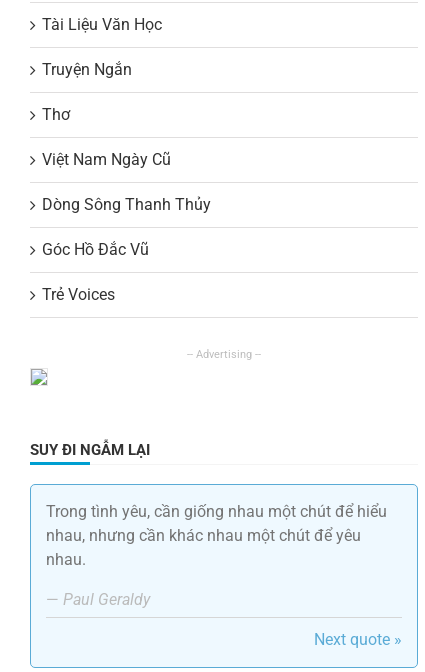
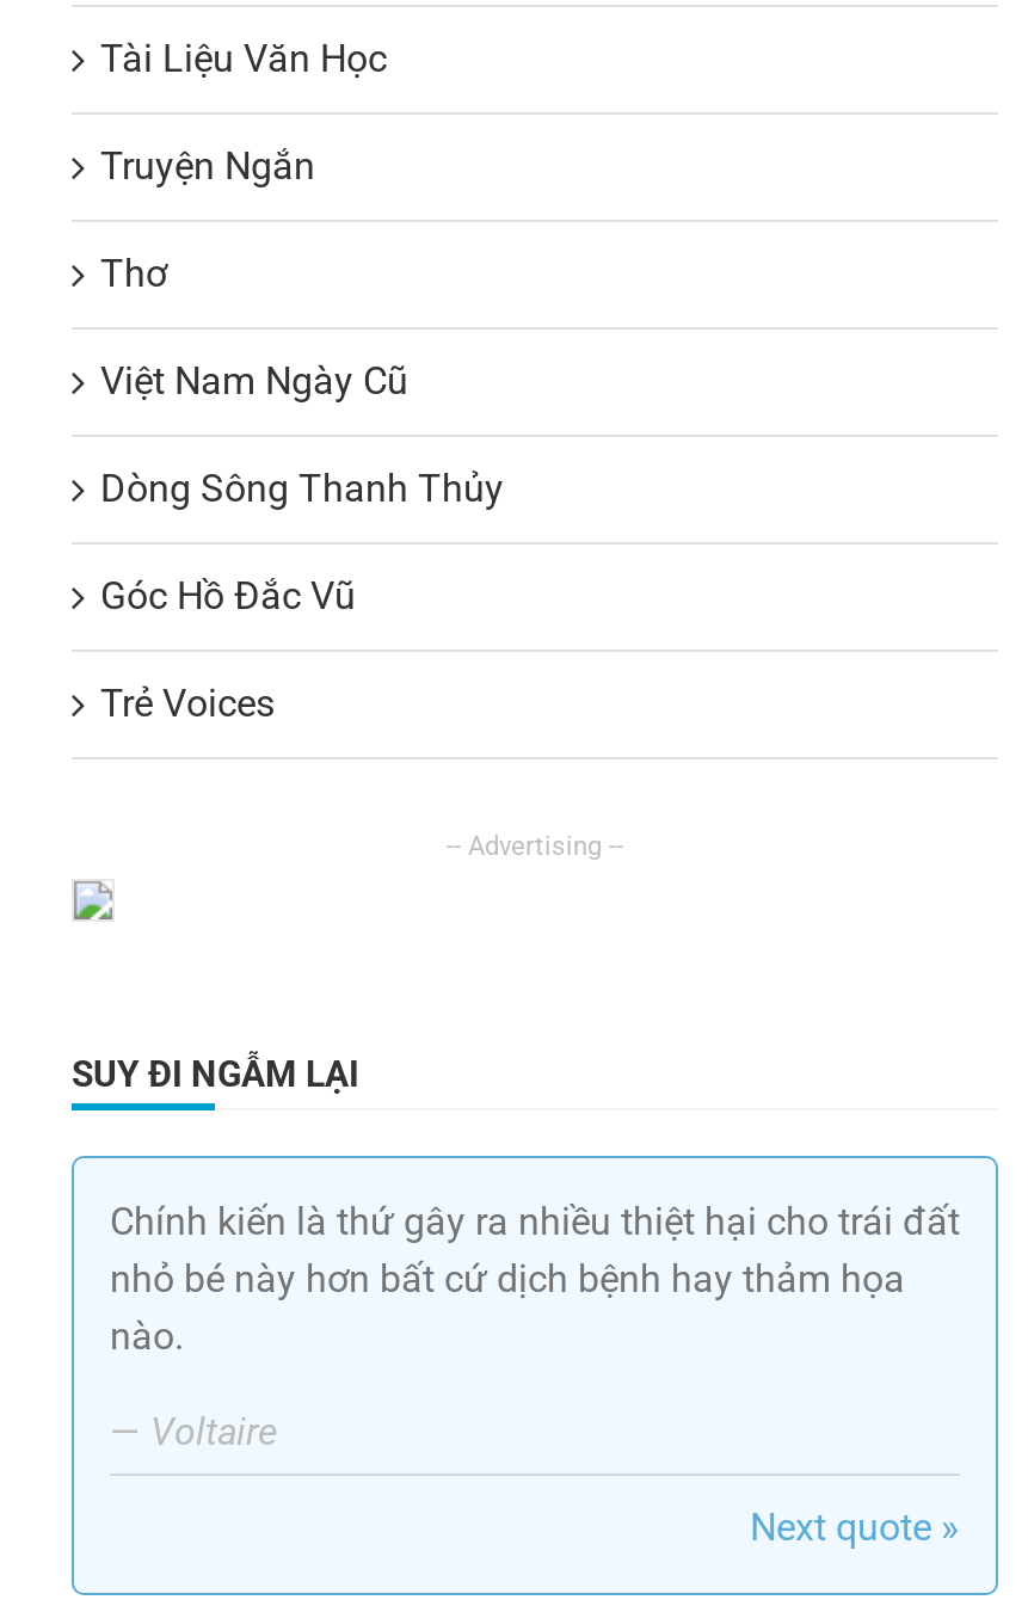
- Trong tình yêu, cần giống nhau một chút để hiểu
- nhau, nhưng cần khác nhau một chút để yêu
- nhau.
+ Chính kiến là thứ gây ra nhiều thiệt hại cho trái đất
+ nhỏ bé này hơn bất cứ dịch bệnh hay thảm họa
+ nào.

- — Paul Geraldy
+ — Voltaire
